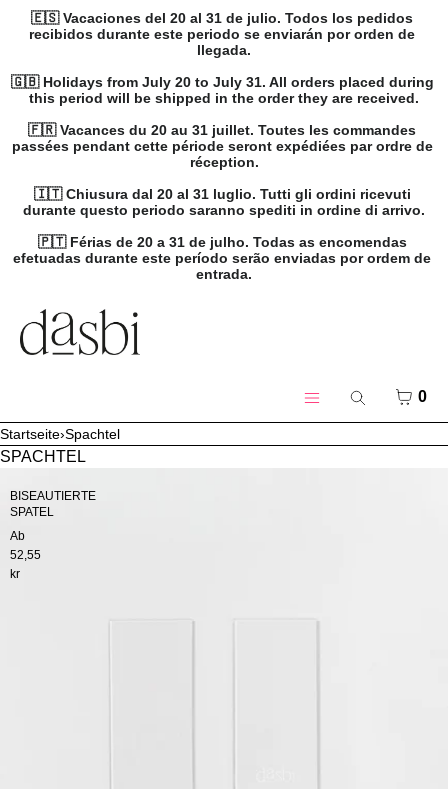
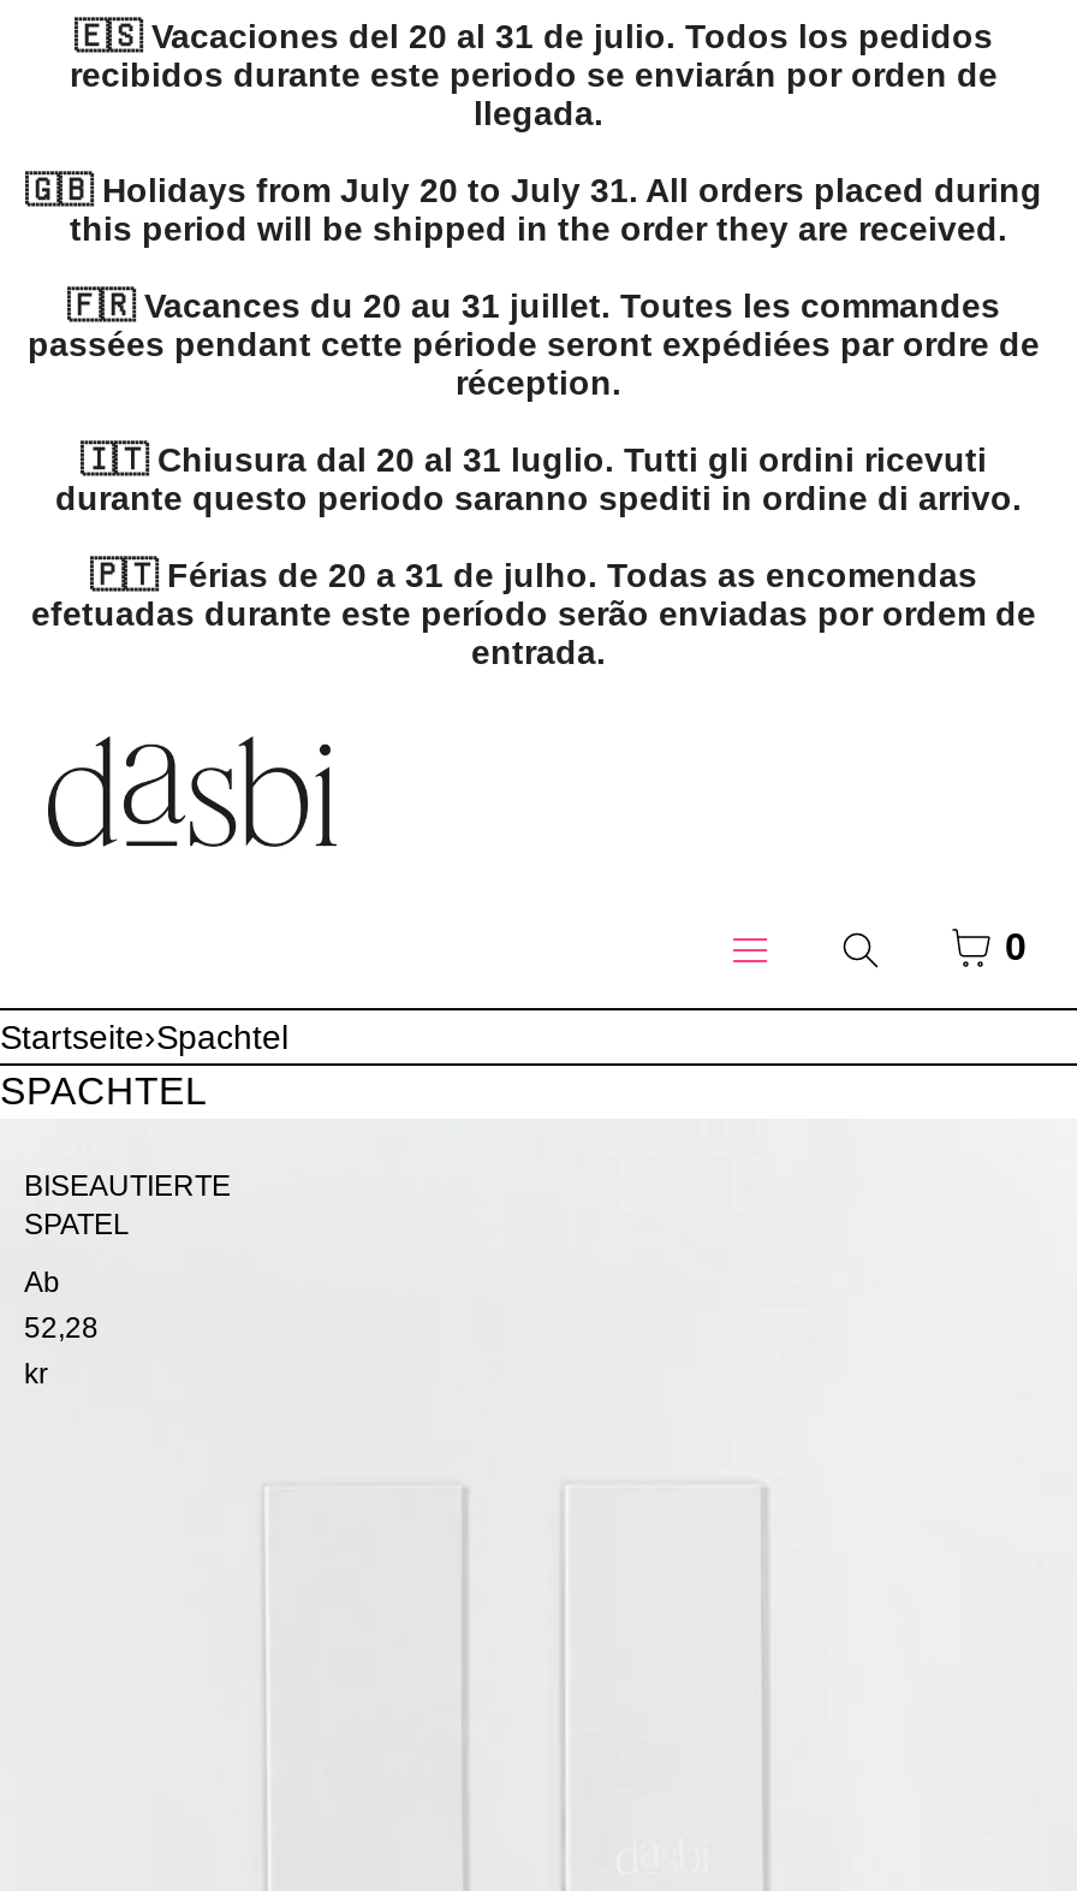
- 52,55
+ 52,28
